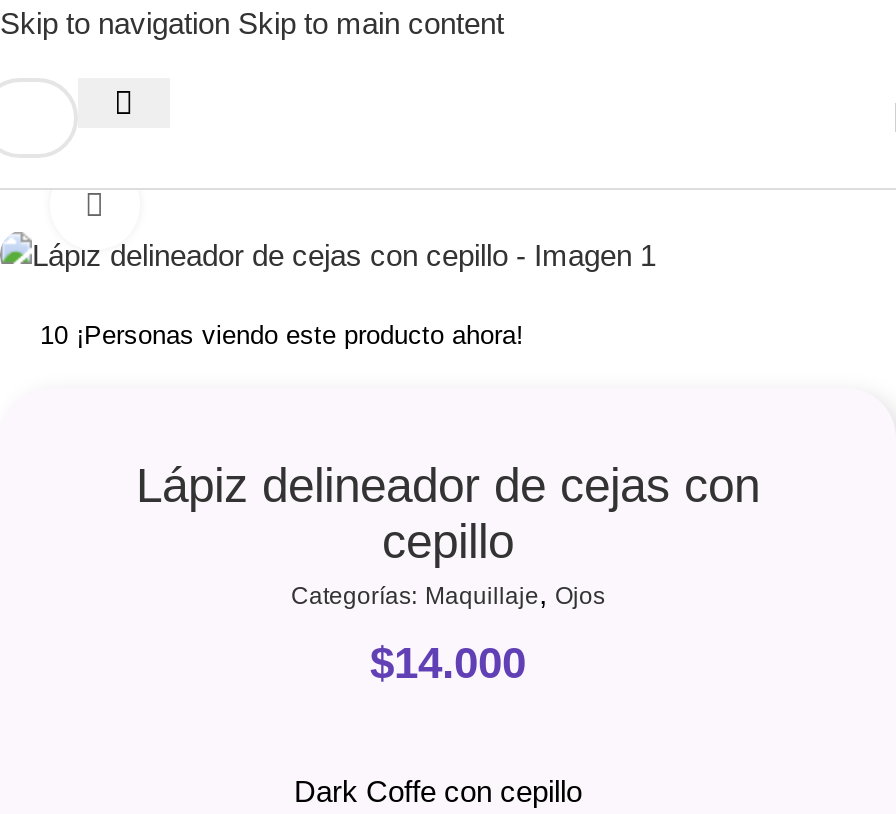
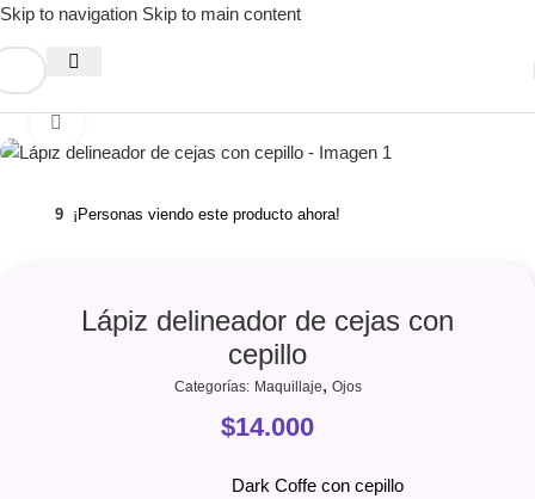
- 10 ¡Personas viendo este producto ahora!
+ 9 ¡Personas viendo este producto ahora!
